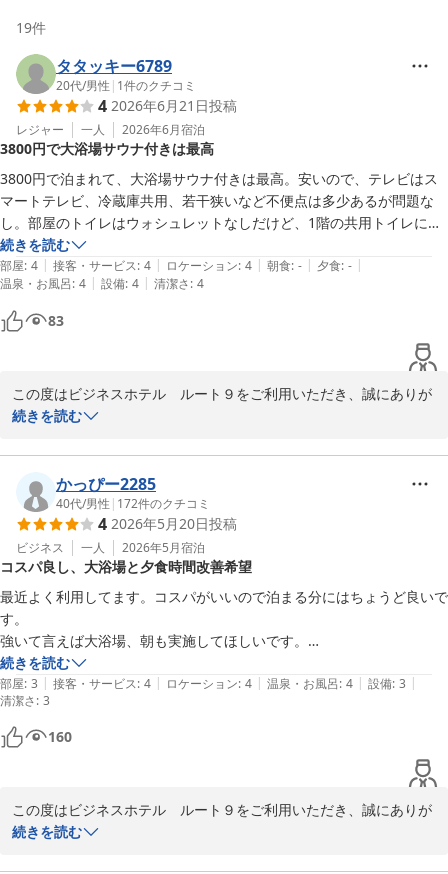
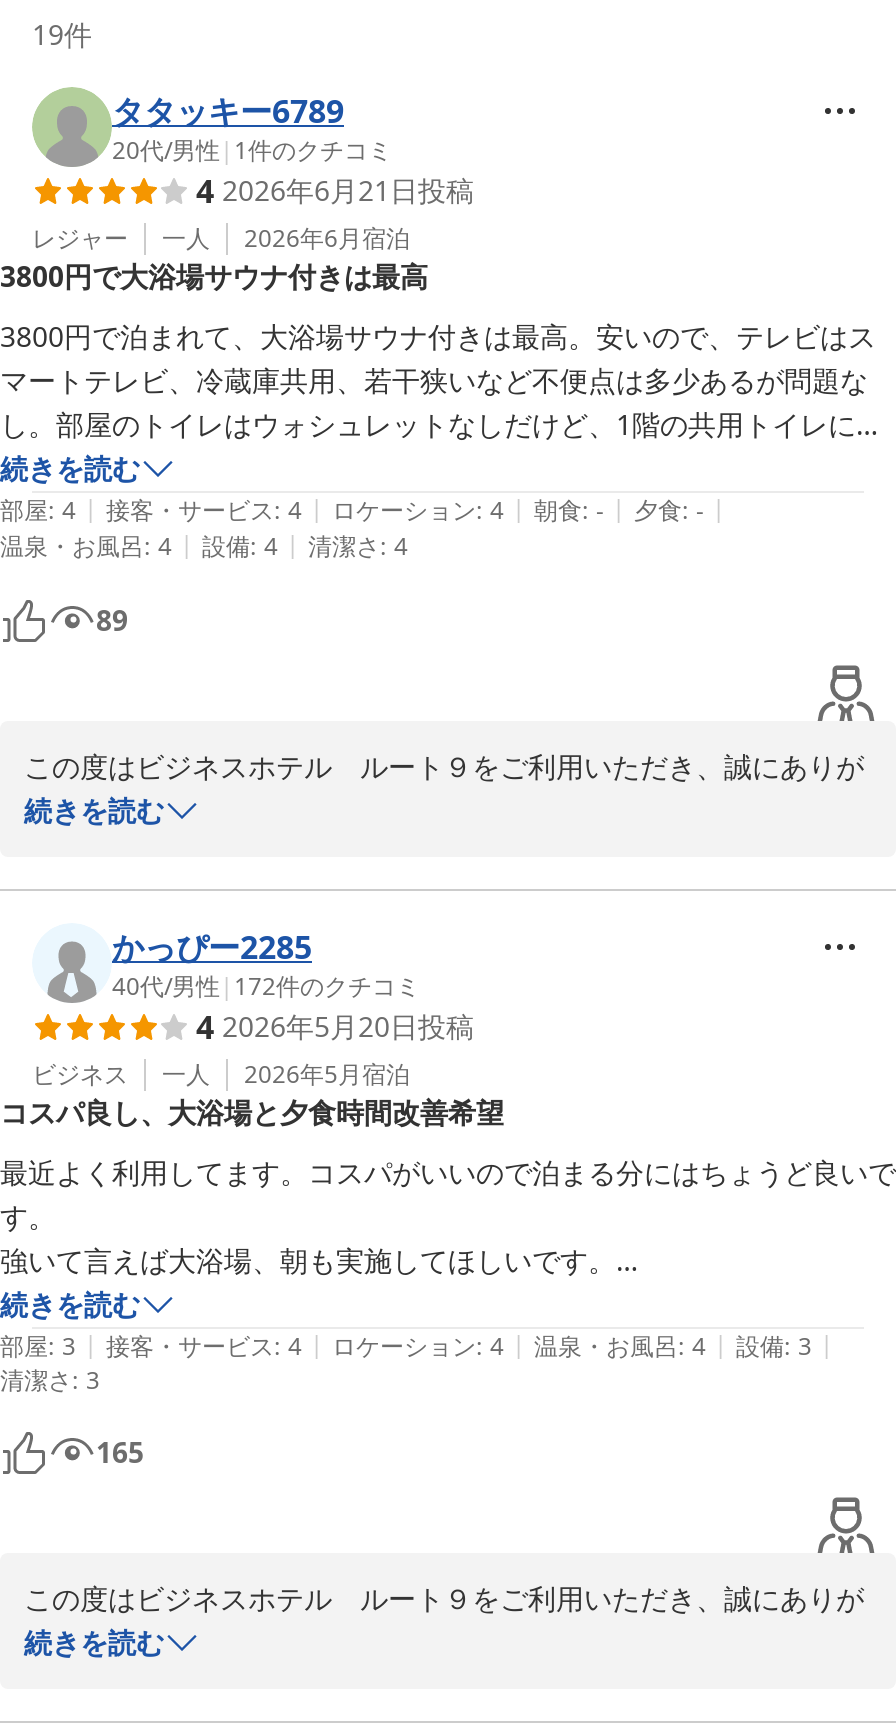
- 83
+ 89

- 160
+ 165
